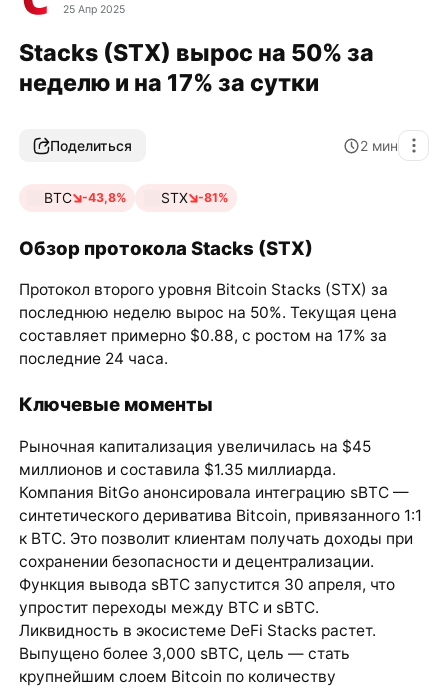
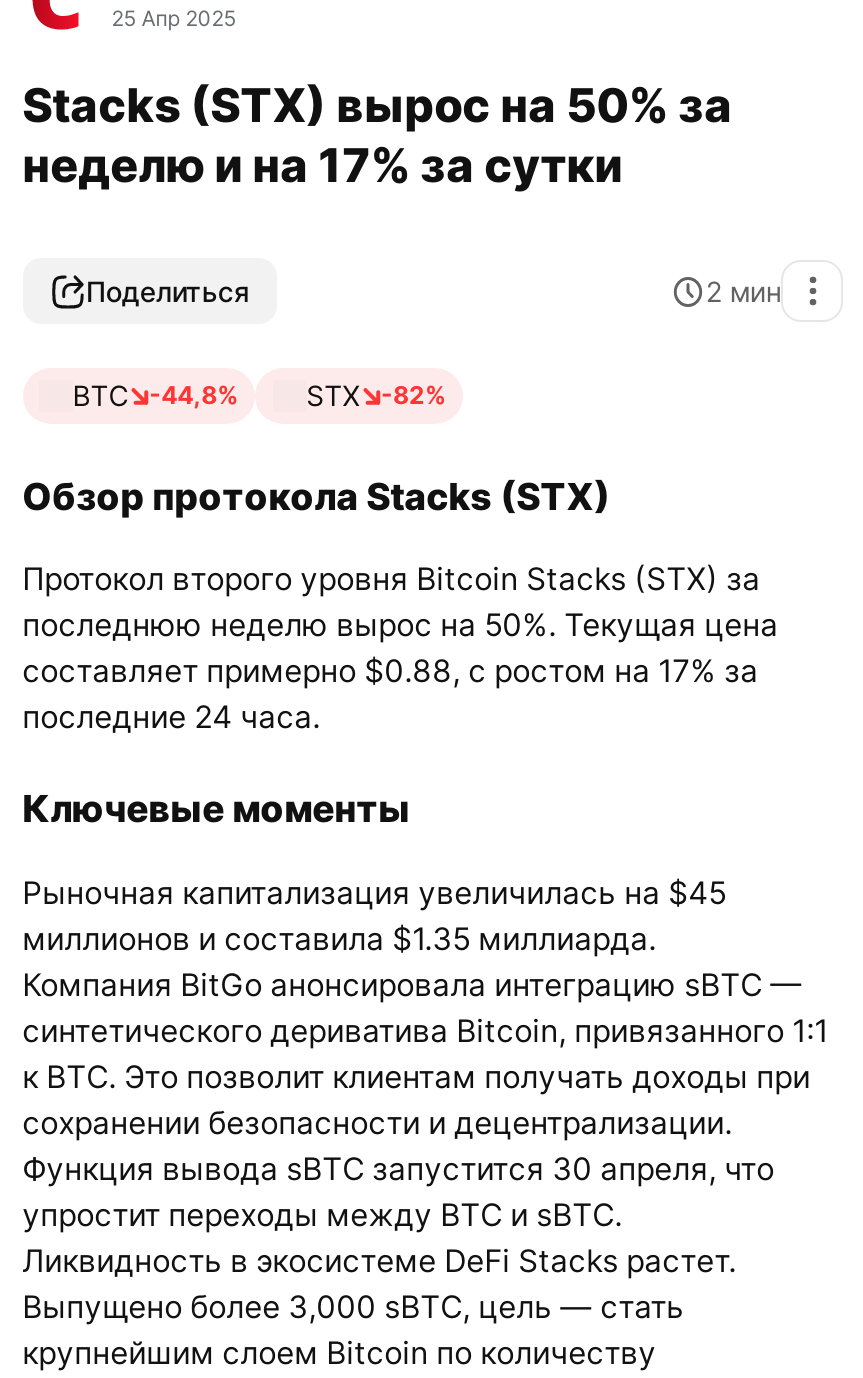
- BTC -43,8%
+ BTC -44,8%

- STX -81%
+ STX -82%
